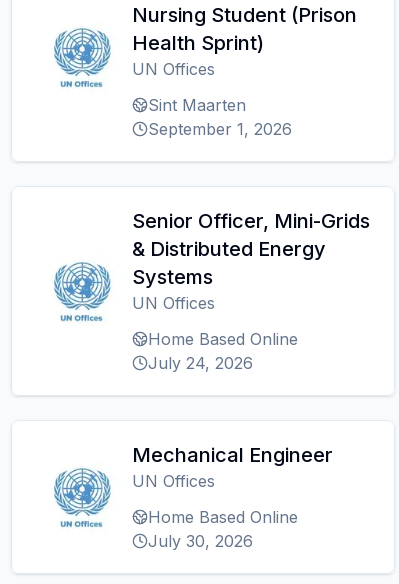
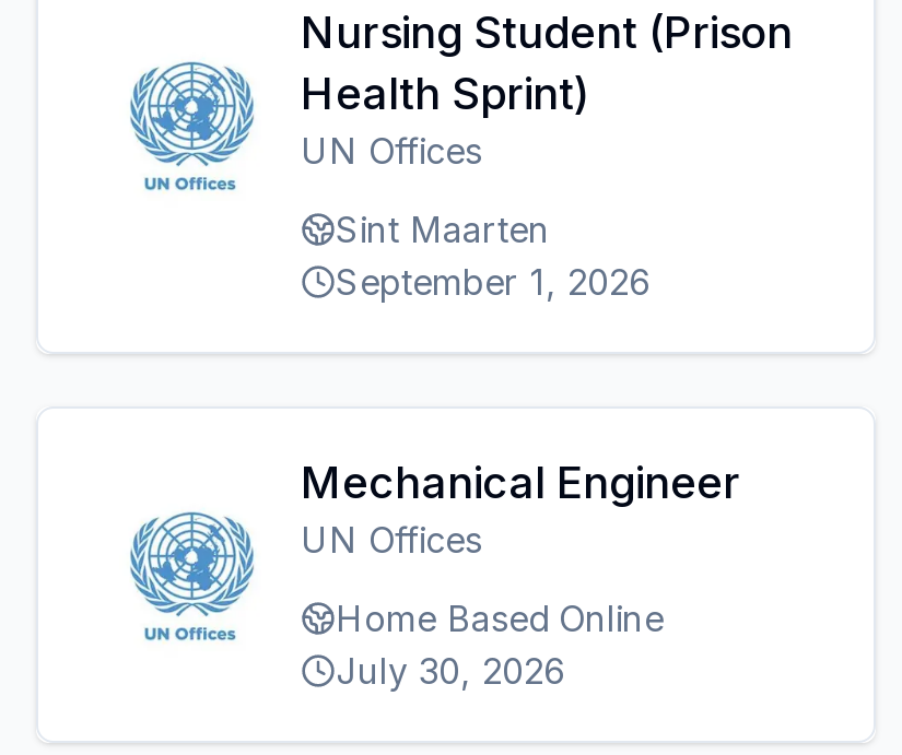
- Senior Officer, Mini-Grids
- & Distributed Energy
- Systems
- UN Offices
- Home Based Online
- July 24, 2026
